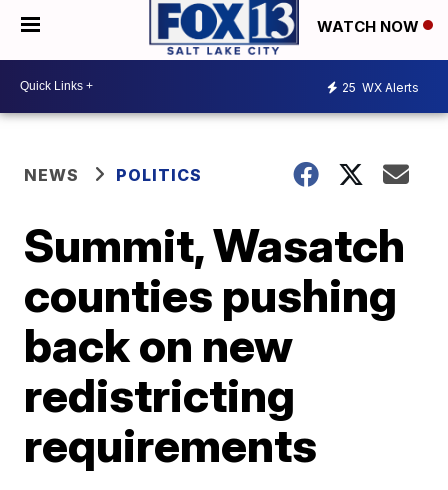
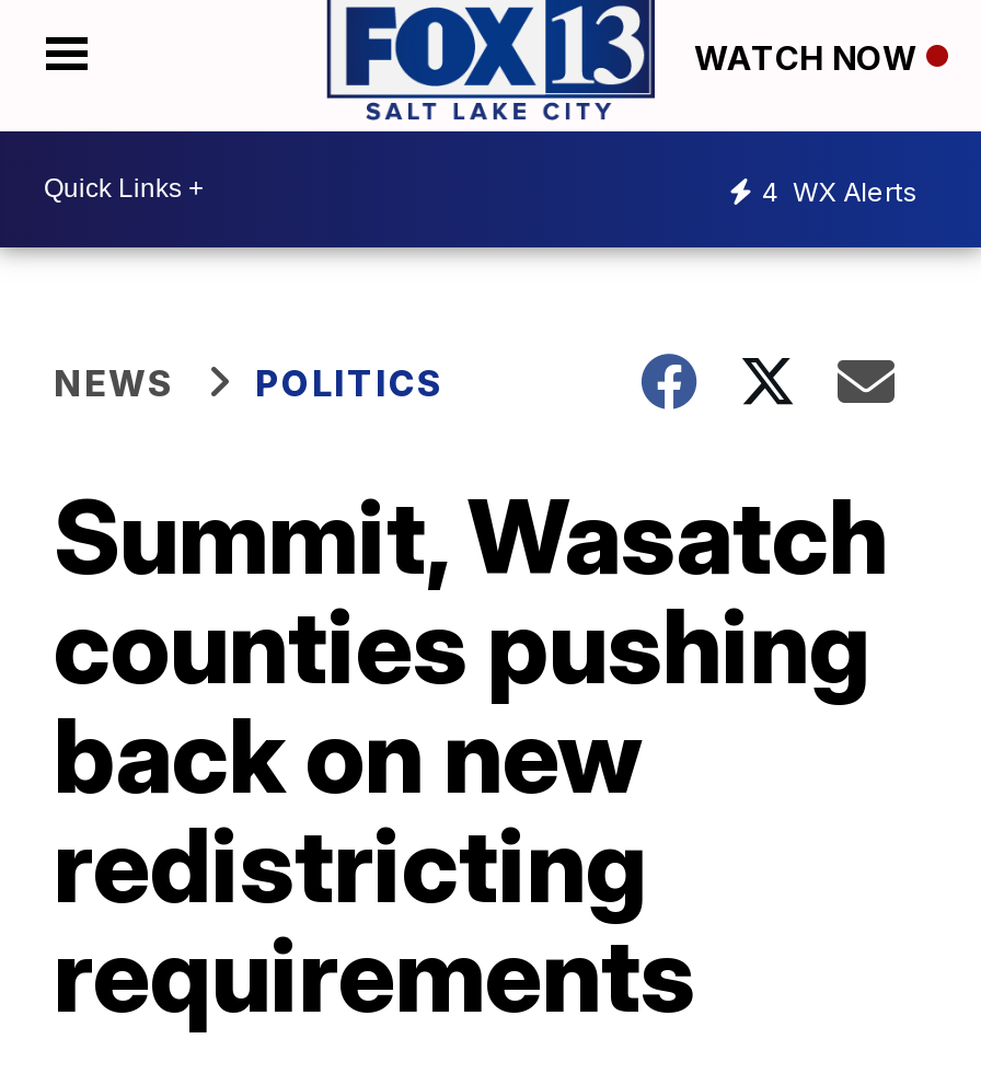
- 25 WX Alerts
+ 4 WX Alerts
